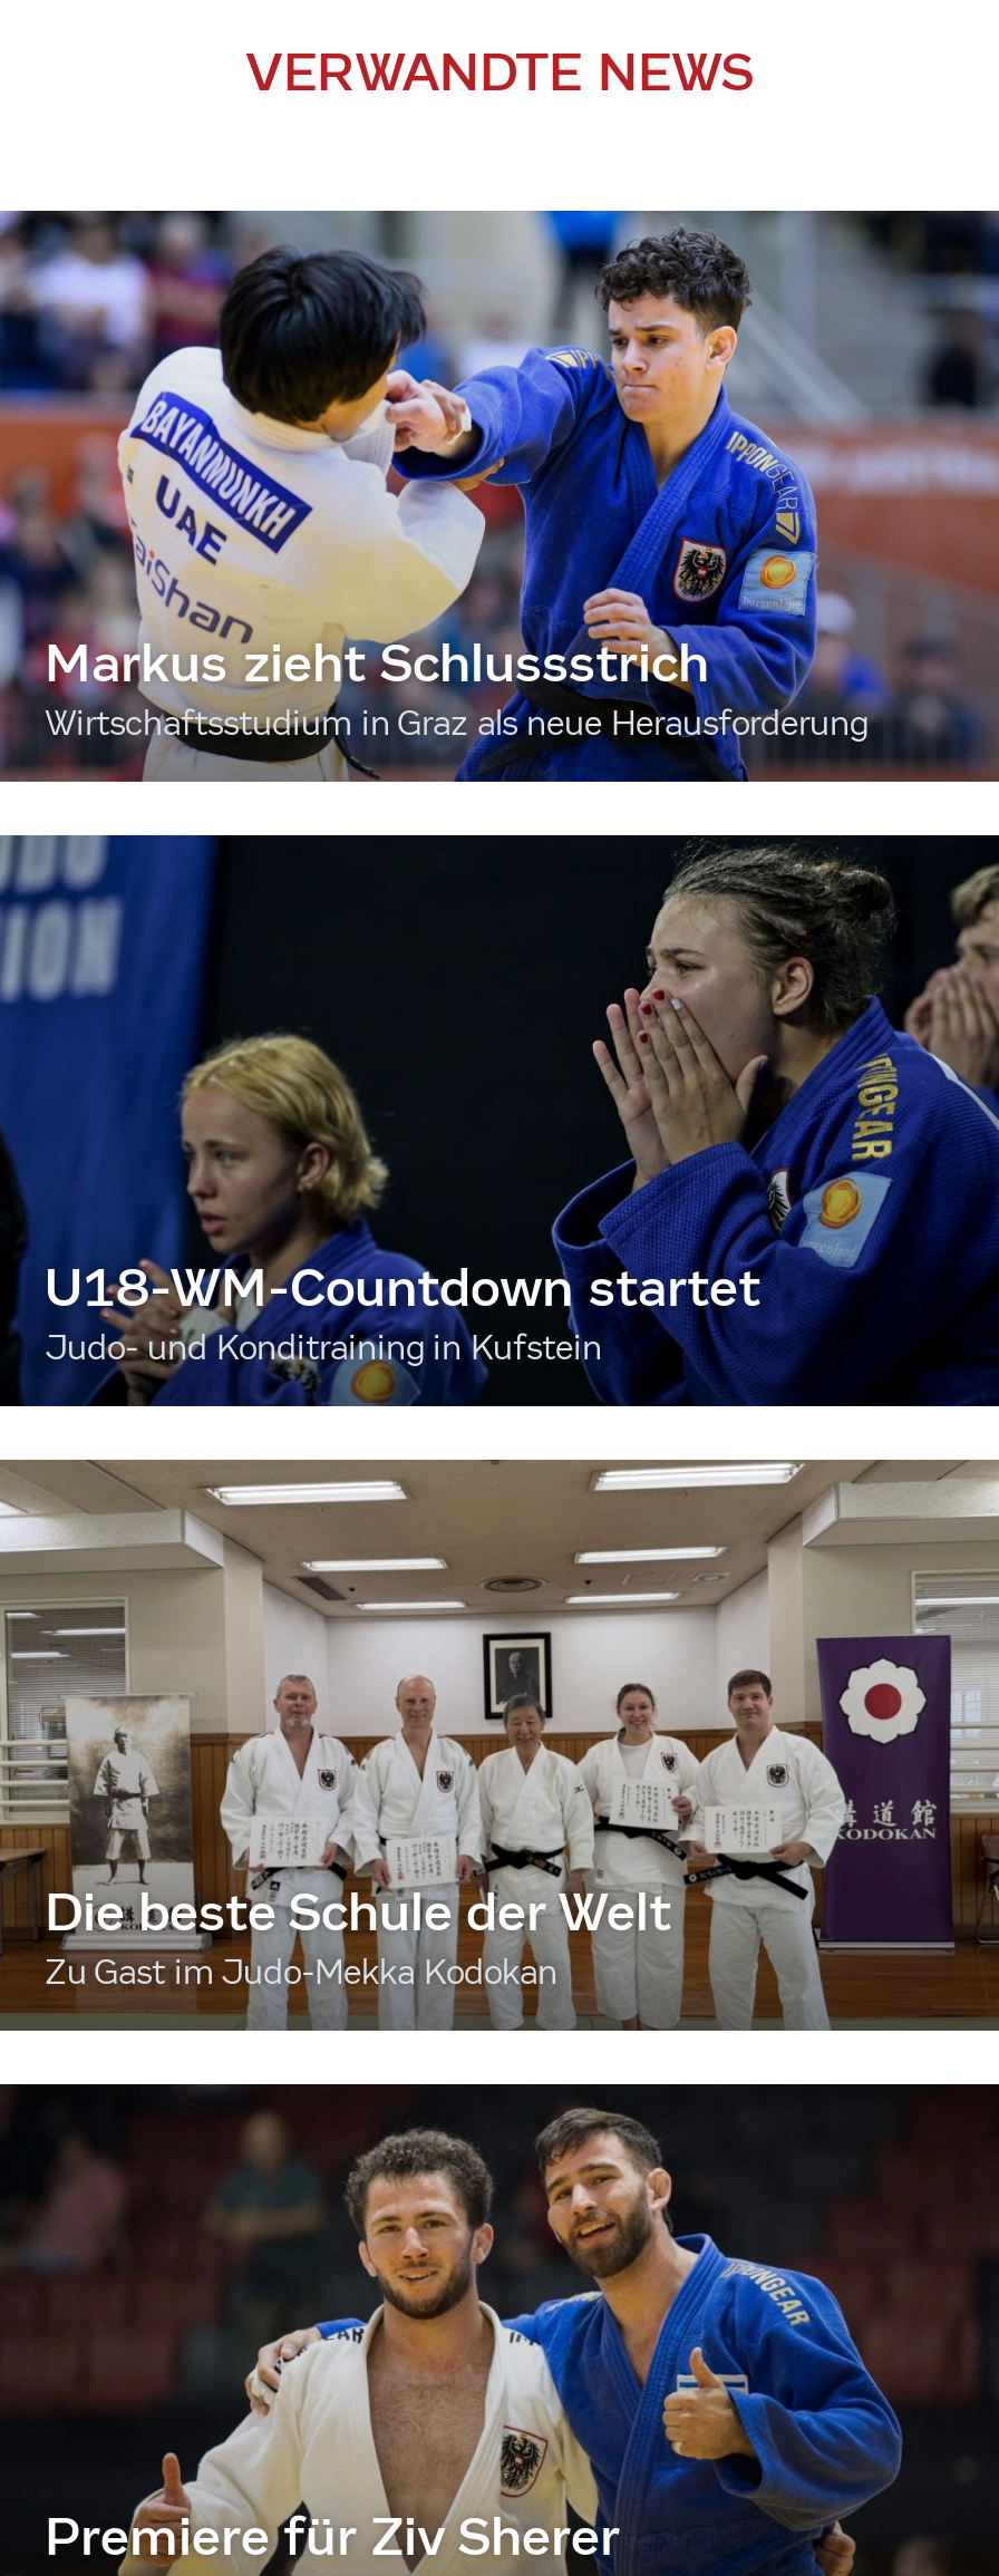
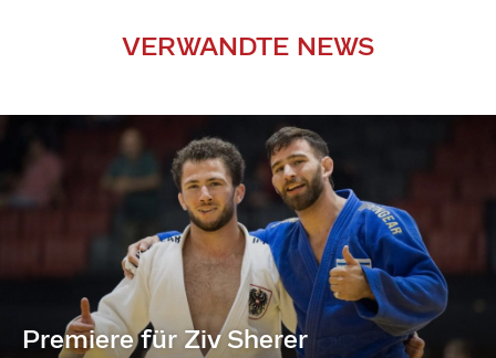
- [image]
- Markus zieht Schlussstrich
- Wirtschaftsstudium in Graz als neue Herausforderung

- [image]
- U18-WM-Countdown startet
- Judo- und Konditraining in Kufstein

- [image]
- Die beste Schule der Welt
- Zu Gast im Judo-Mekka Kodokan
